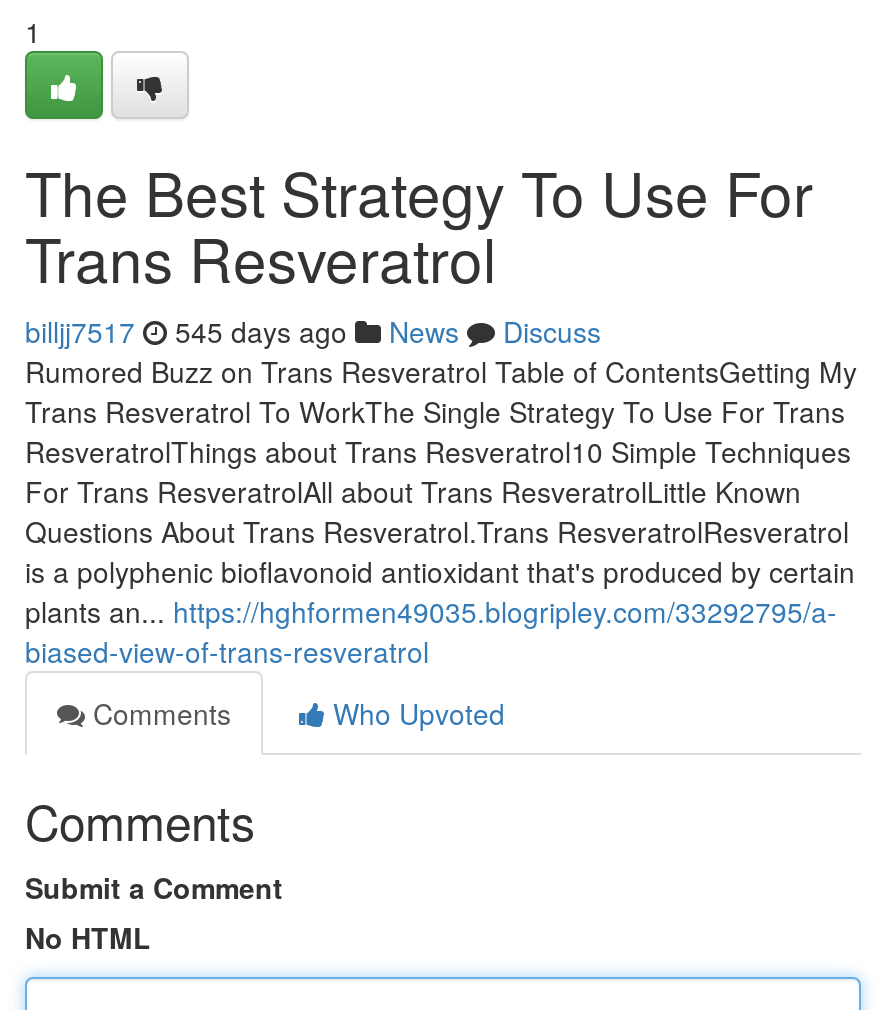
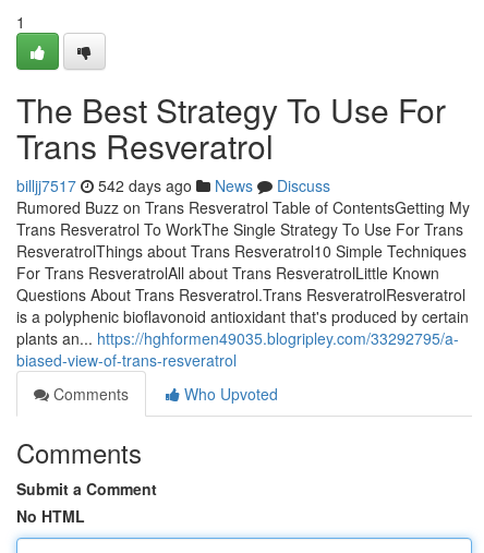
- billjj7517 545 days ago News Discuss
+ billjj7517 542 days ago News Discuss
